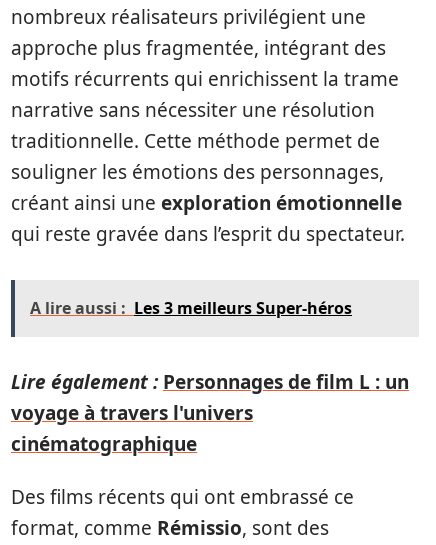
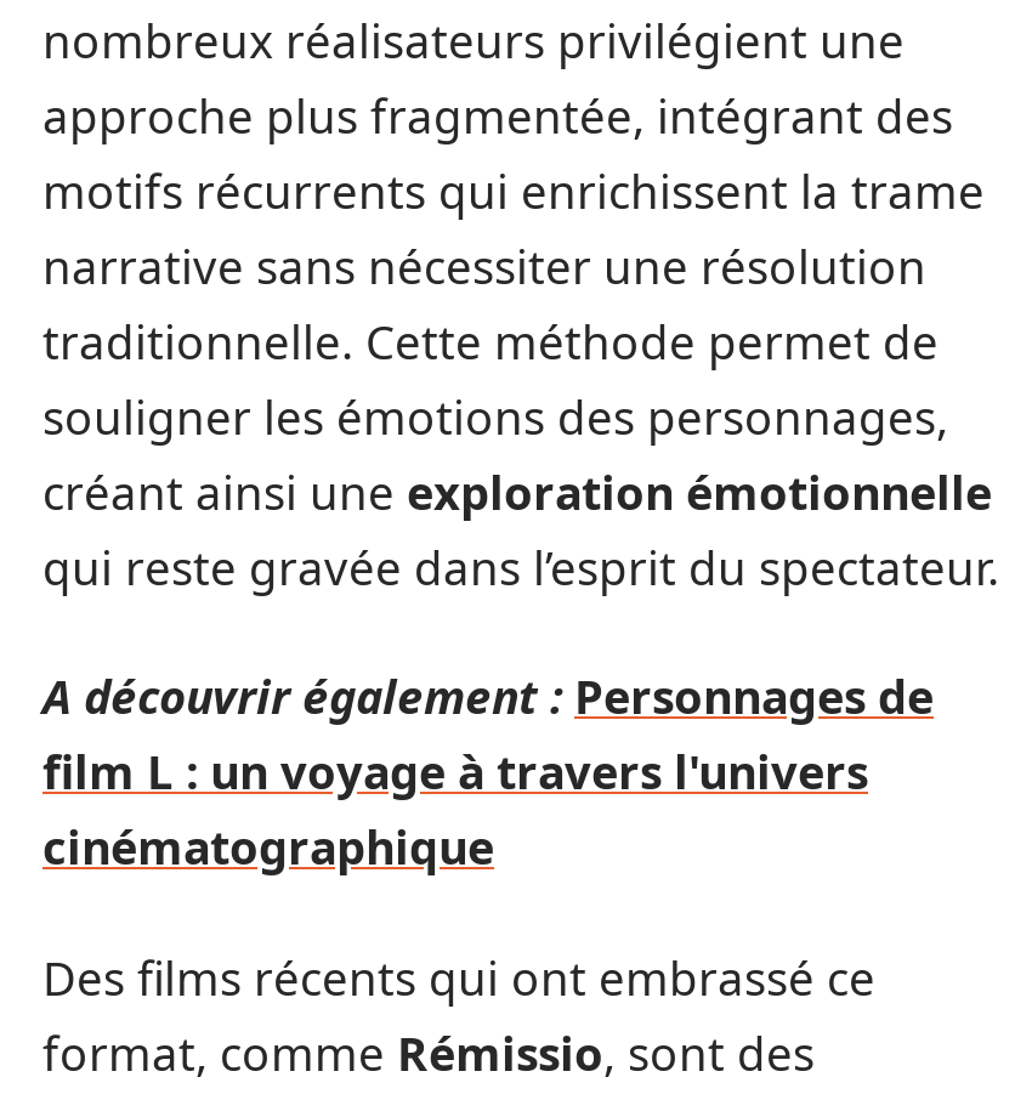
- A lire aussi : Les 3 meilleurs Super-héros
- Lire également : Personnages de film L : un
- voyage à travers l'univers
+ A découvrir également : Personnages de
+ film L : un voyage à travers l'univers
